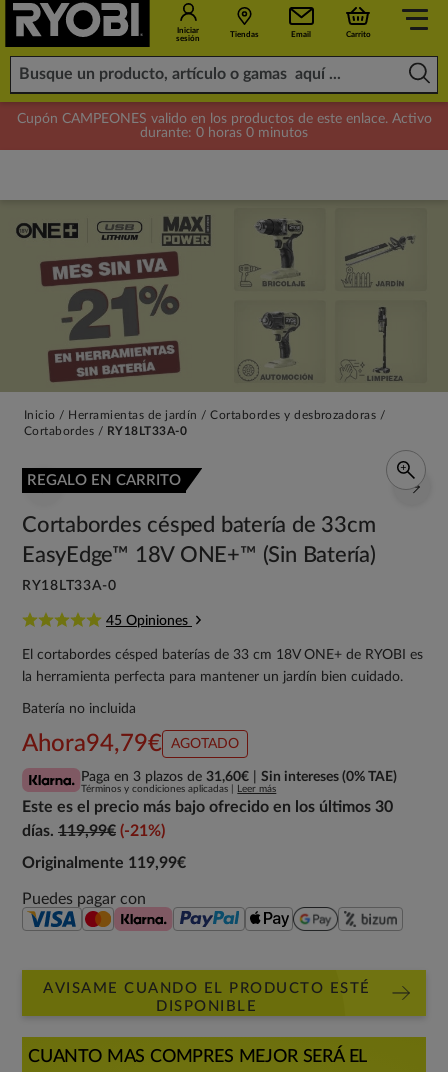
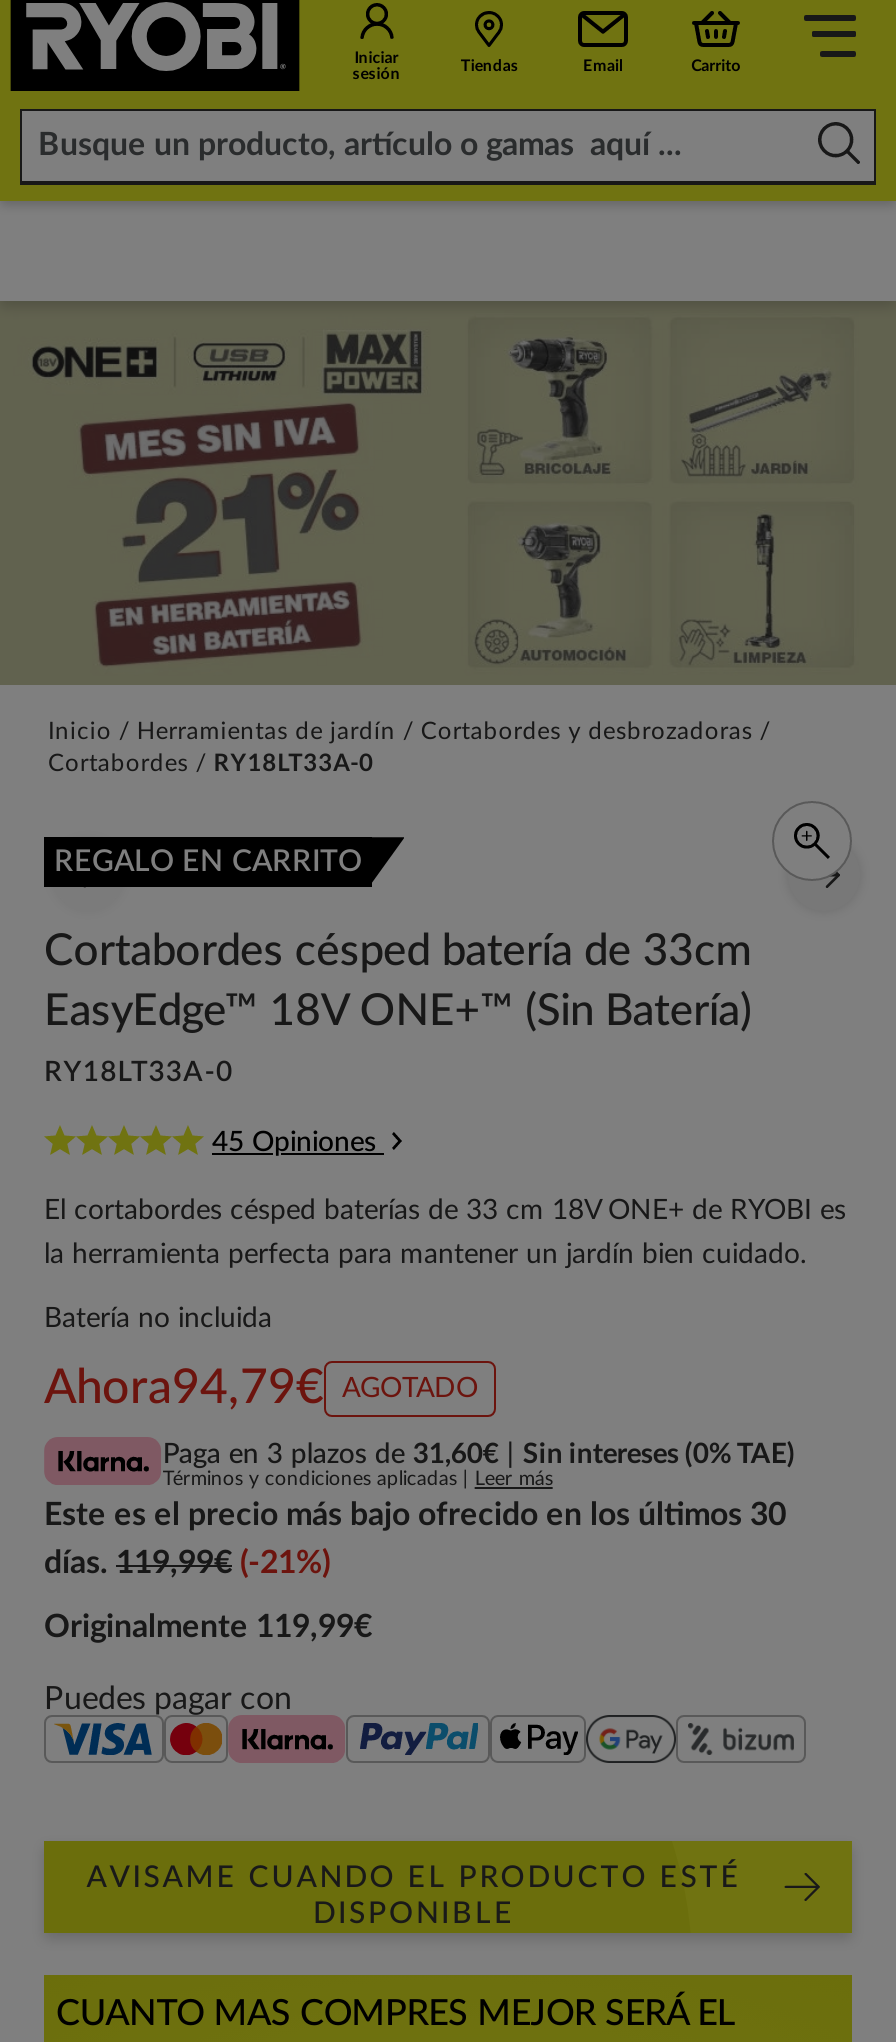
- Cupón CAMPEONES valido en los productos de este enlace. Activo
- durante: 0 horas 0 minutos
